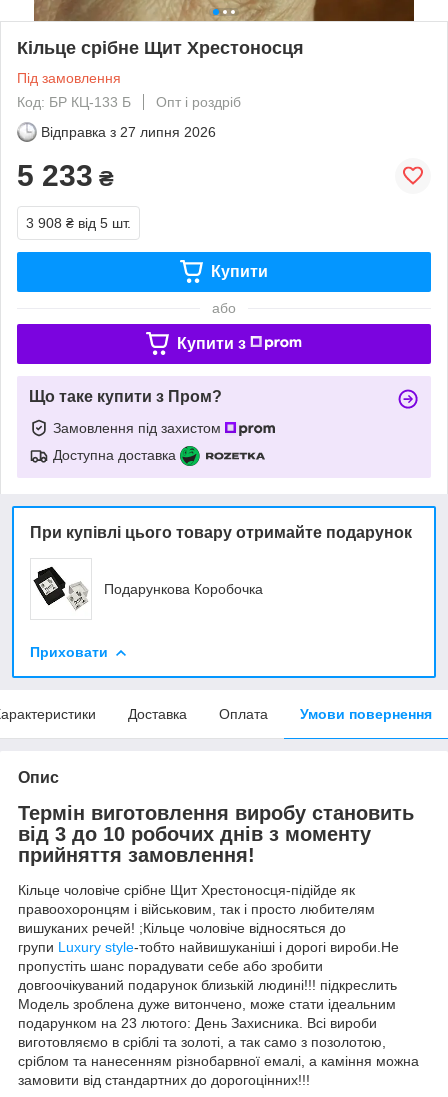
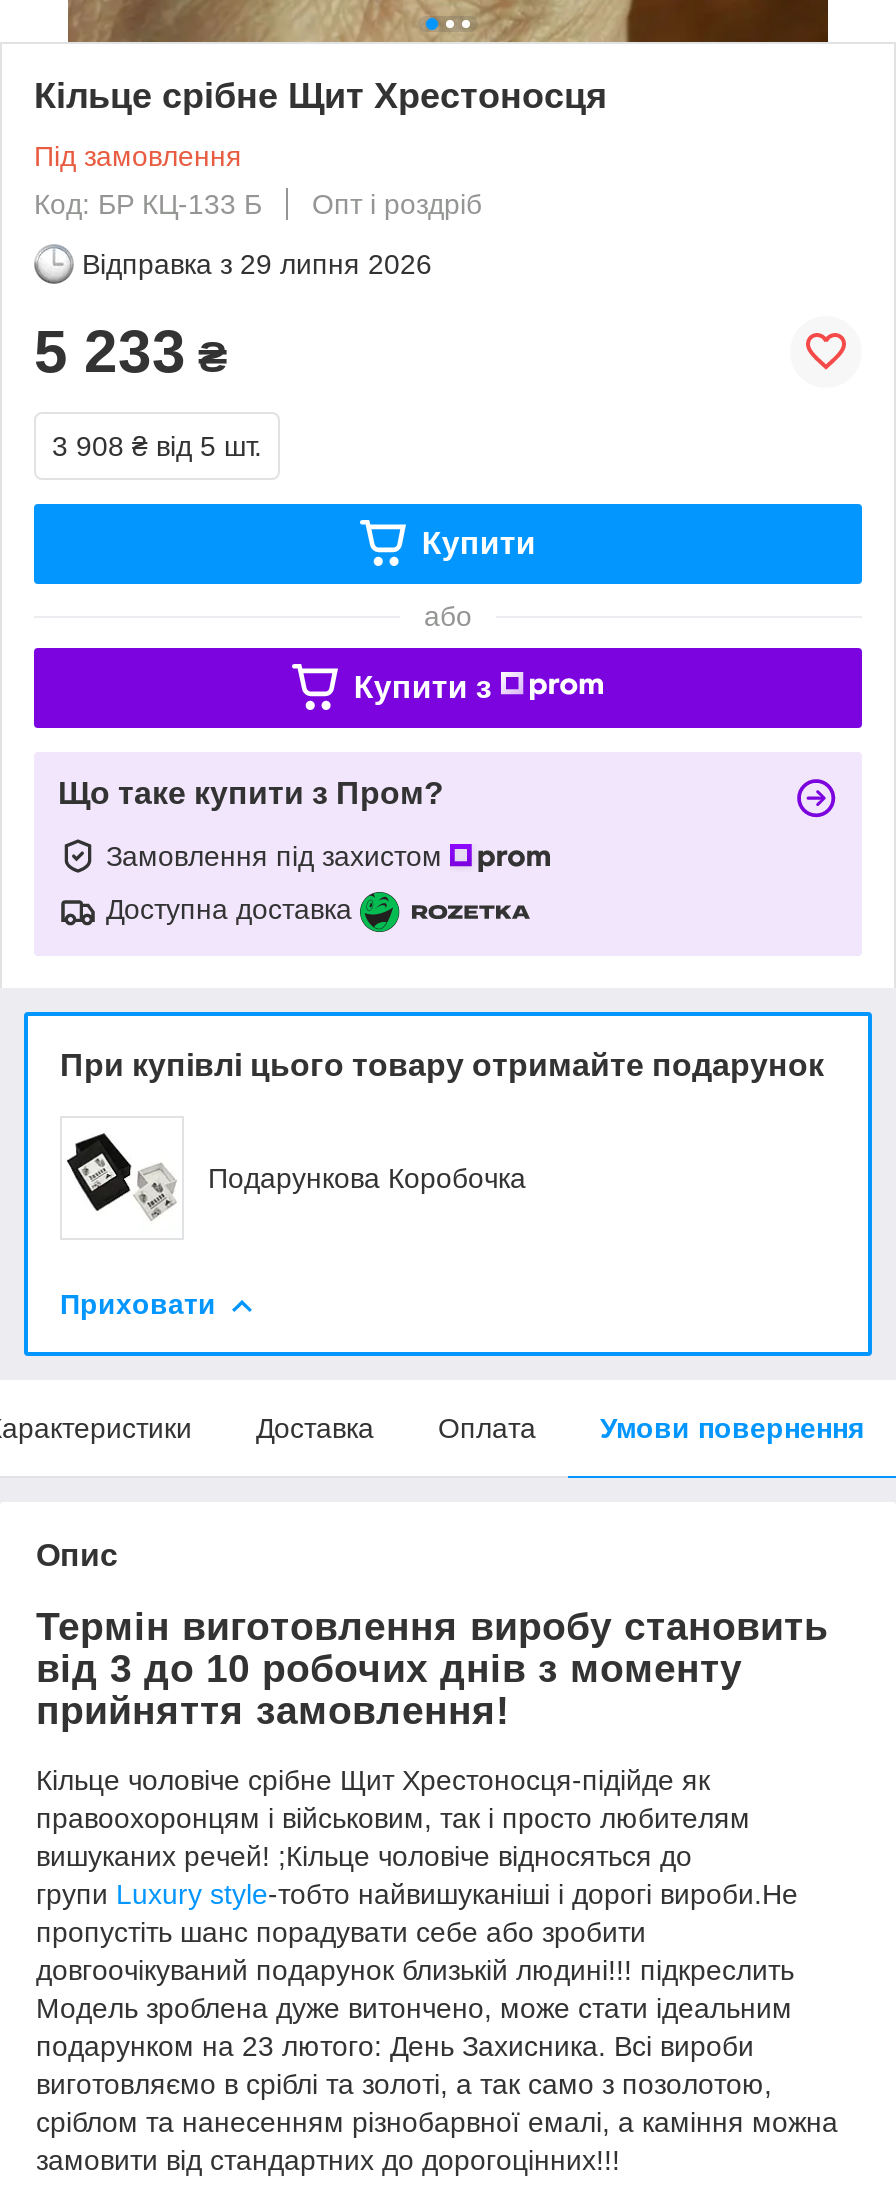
- Відправка з 27 липня 2026
+ Відправка з 29 липня 2026
